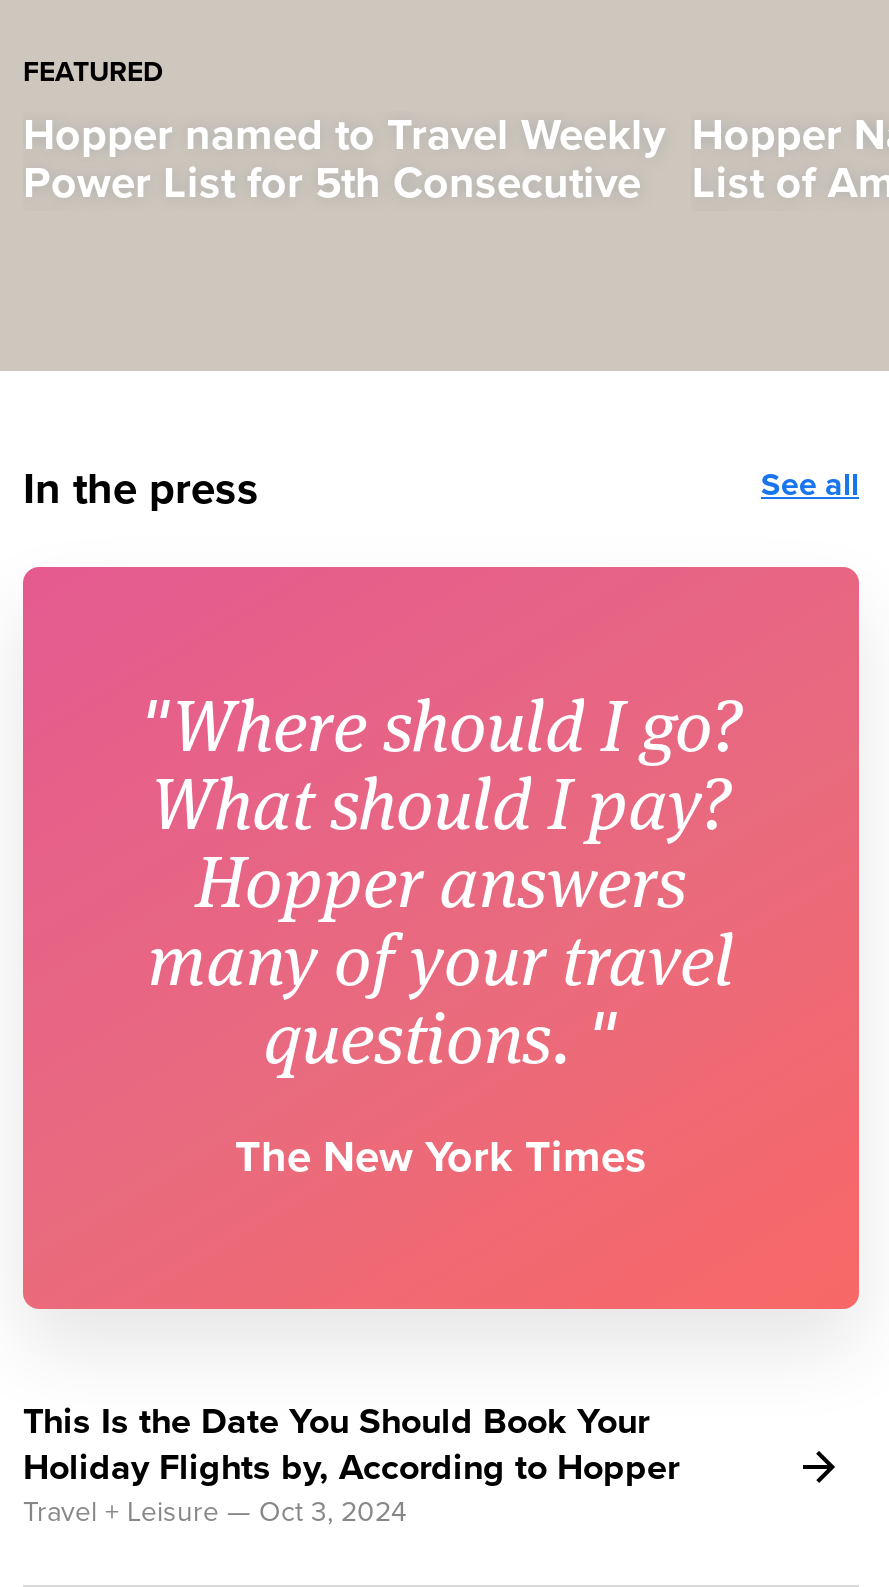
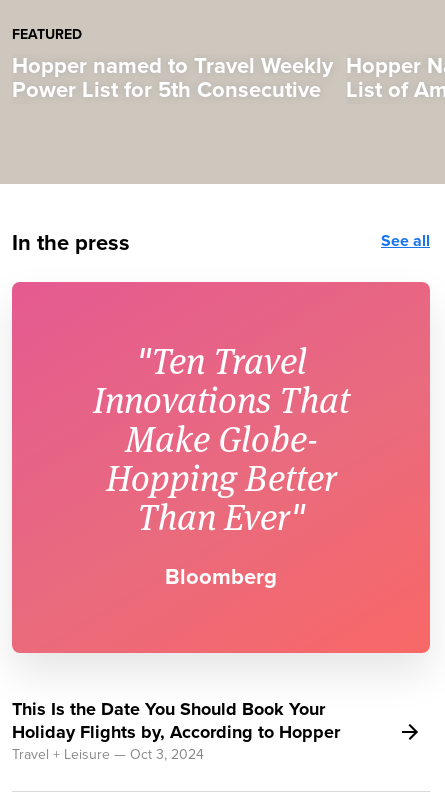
- "Where should I go?
- What should I pay?
- Hopper answers
- many of your travel
- questions. "
+ "Ten Travel
+ Innovations That
+ Make Globe-
+ Hopping Better
+ Than Ever"

- The New York Times
+ Bloomberg
